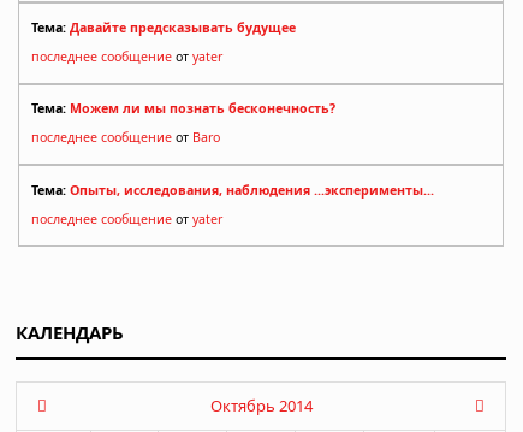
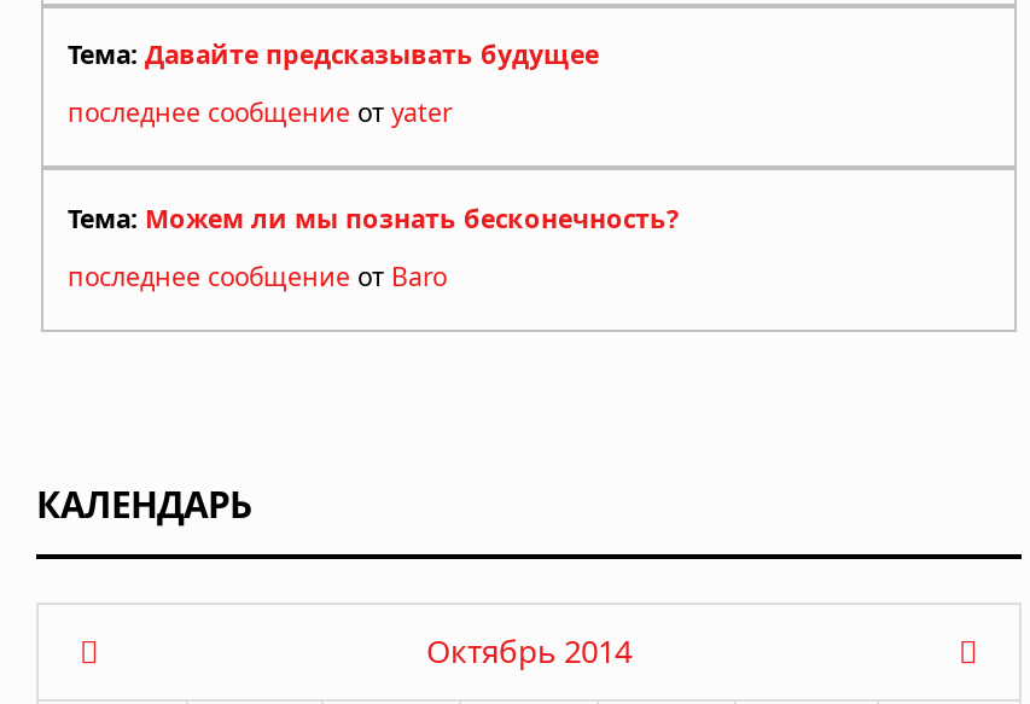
- Тема: Опыты, исследования, наблюдения ...эксперименты...
- последнее сообщение от yater
